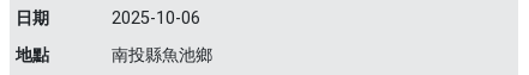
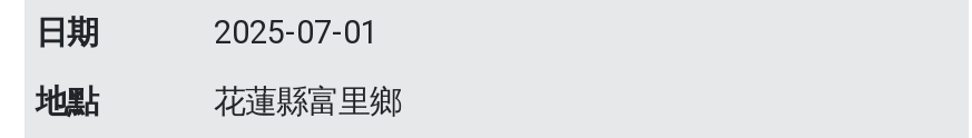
- 2025-10-06
+ 2025-07-01

- 南投縣魚池鄉
+ 花蓮縣富里鄉
